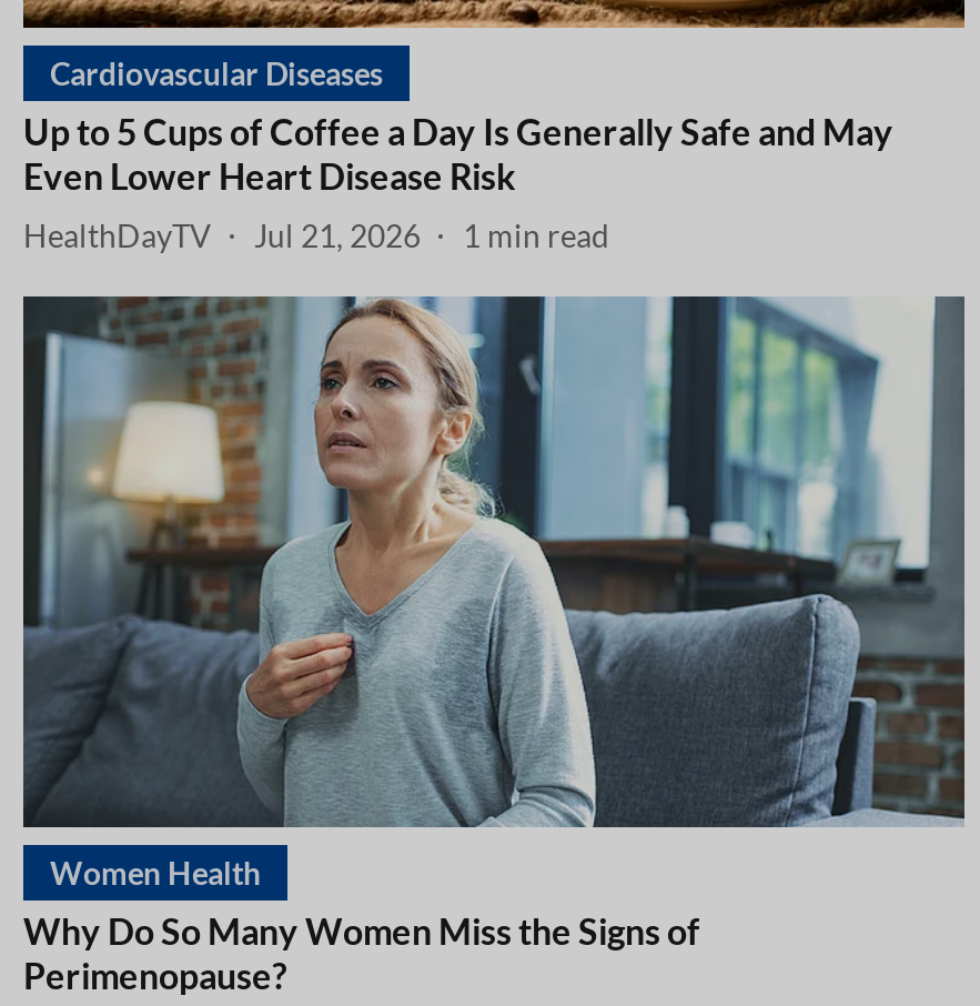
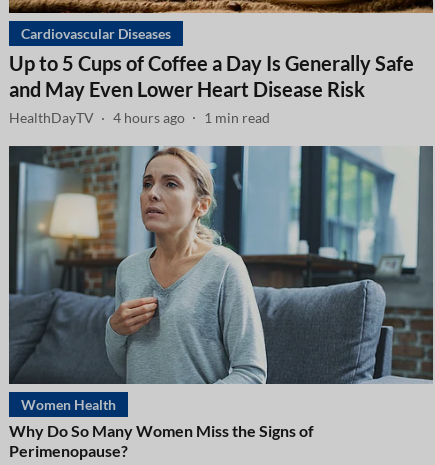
- HealthDayTV Jul 21, 2026 1 min read
+ HealthDayTV 4 hours ago 1 min read
